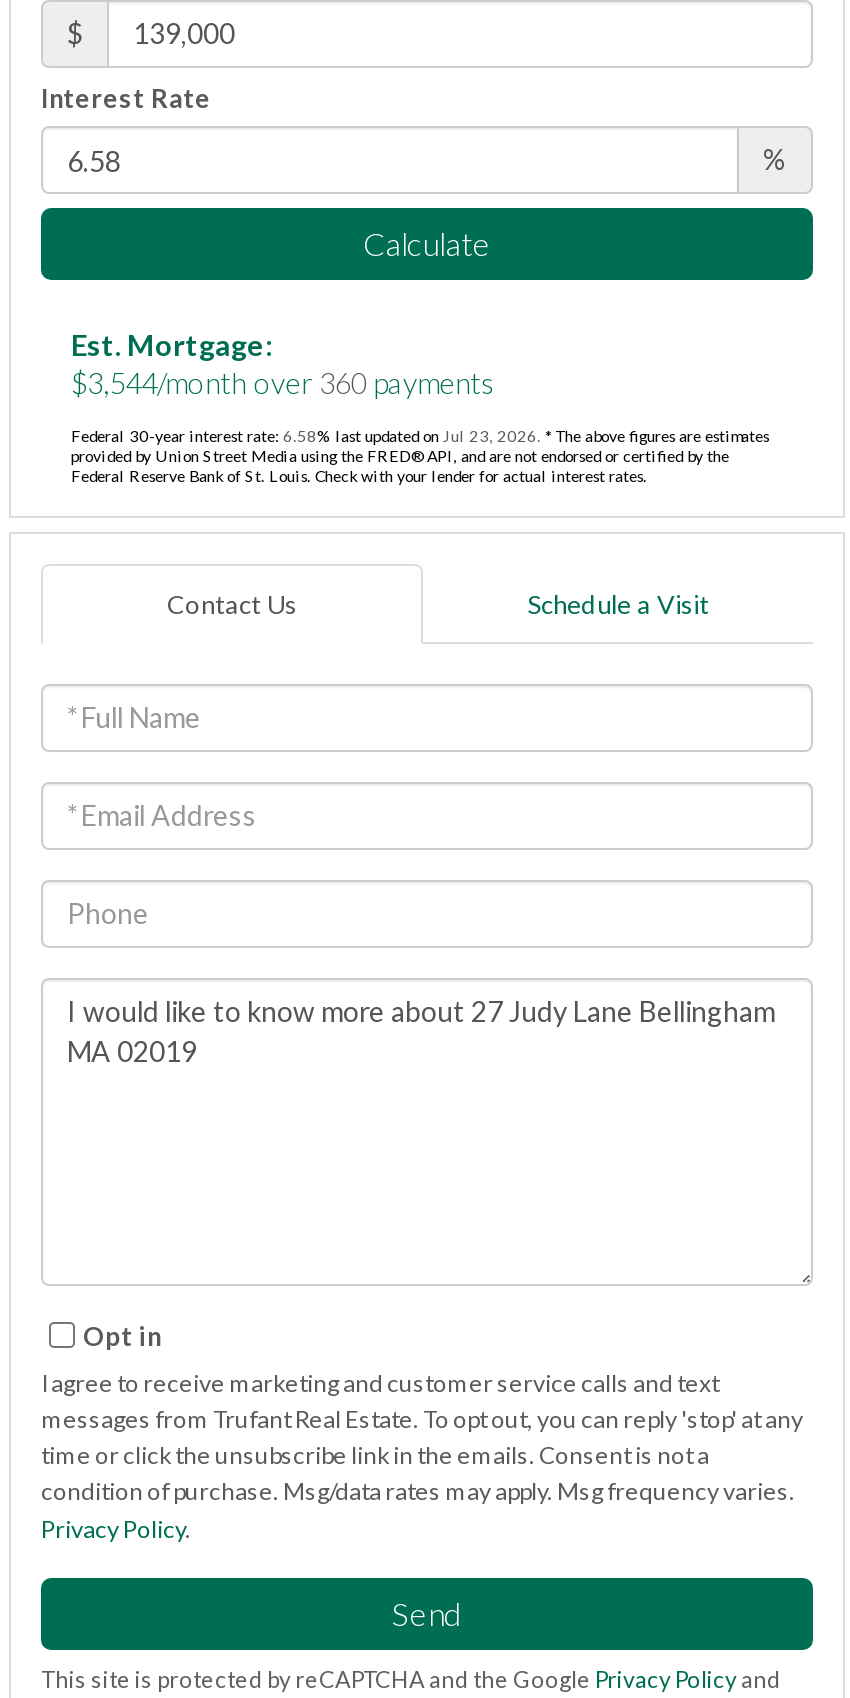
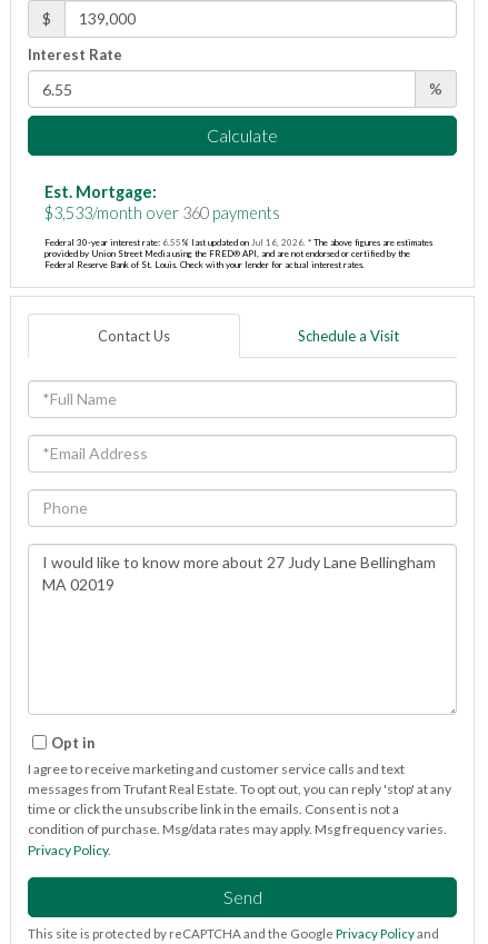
- $3,544/month over 360 payments
+ $3,533/month over 360 payments

- Federal 30-year interest rate: 6.58% last updated on Jul 23, 2026. * The above figures are estimates
+ Federal 30-year interest rate: 6.55% last updated on Jul 16, 2026. * The above figures are estimates
